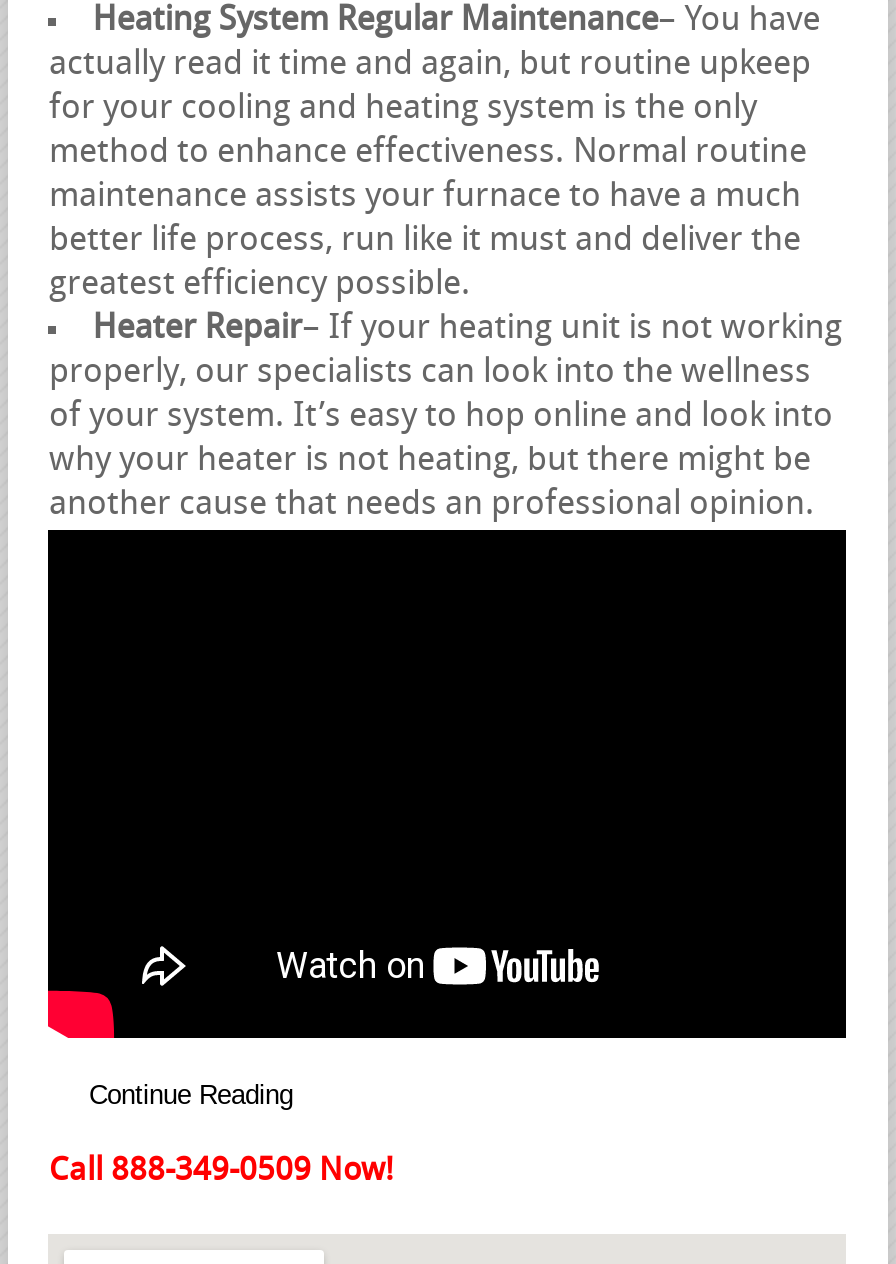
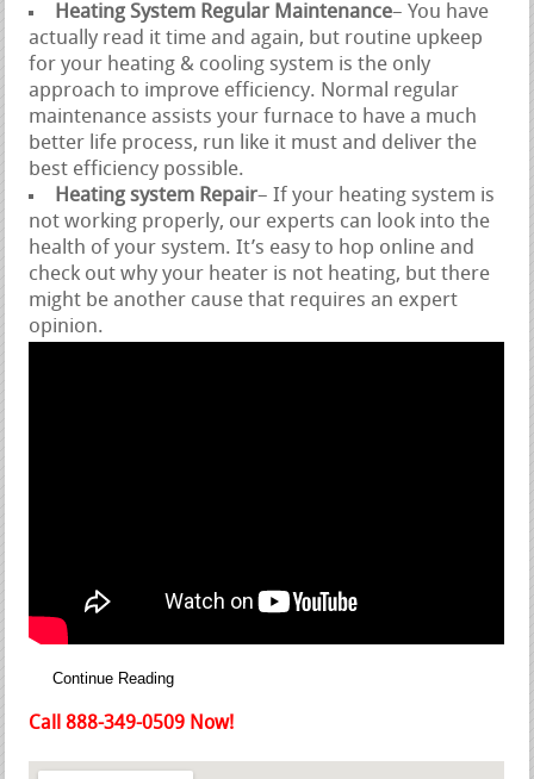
- for your cooling and heating system is the only
+ for your heating & cooling system is the only

- method to enhance effectiveness. Normal routine
+ approach to improve efficiency. Normal regular

- greatest efficiency possible.
- Heater Repair– If your heating unit is not working
- properly, our specialists can look into the wellness
- of your system. It’s easy to hop online and look into
- why your heater is not heating, but there might be
- another cause that needs an professional opinion.
+ best efficiency possible.
+ Heating system Repair– If your heating system is
+ not working properly, our experts can look into the
+ health of your system. It’s easy to hop online and
+ check out why your heater is not heating, but there
+ might be another cause that requires an expert
+ opinion.
